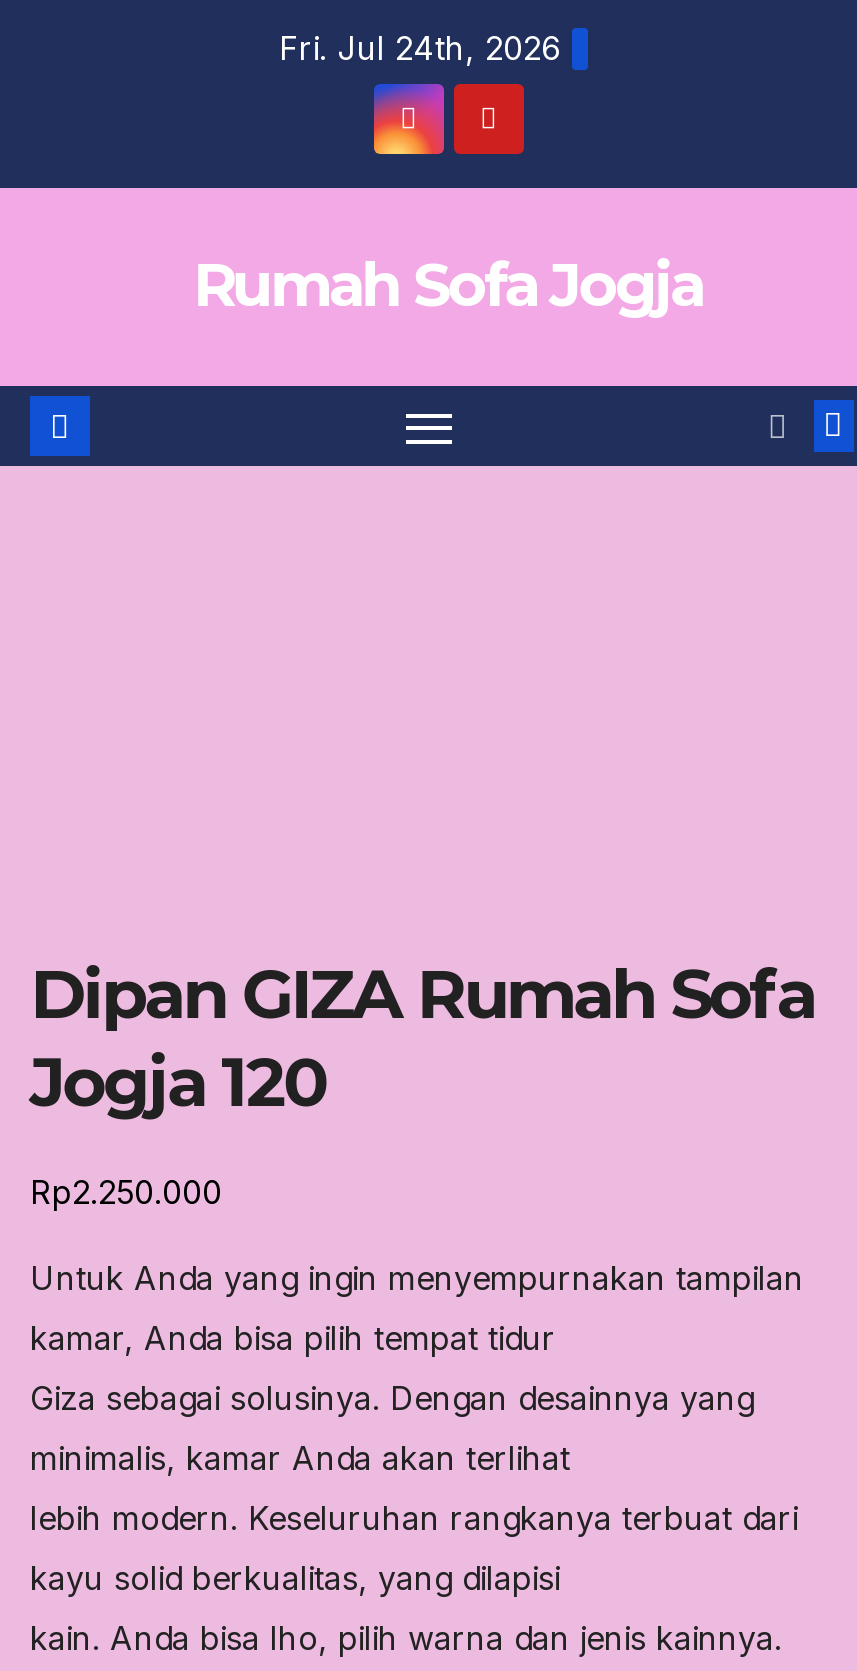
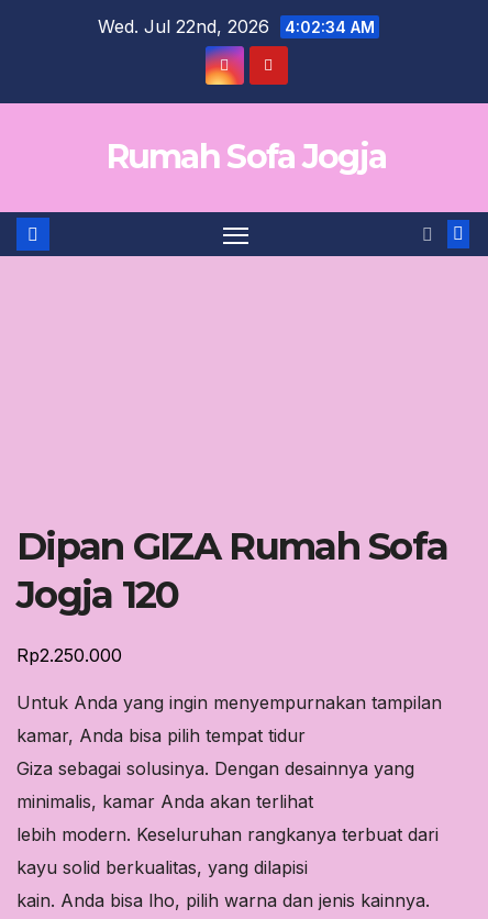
- Fri. Jul 24th, 2026
+ Wed. Jul 22nd, 2026 4:02:34 AM
